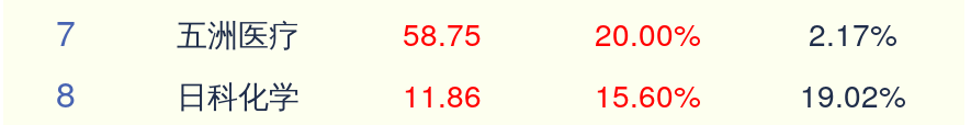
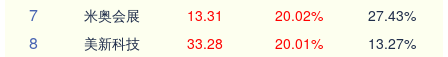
- 五洲医疗
- 58.75
- 20.00%
- 2.17%
+ 米奥会展
+ 13.31
+ 20.02%
+ 27.43%

- 日科化学
- 11.86
- 15.60%
- 19.02%
+ 美新科技
+ 33.28
+ 20.01%
+ 13.27%
